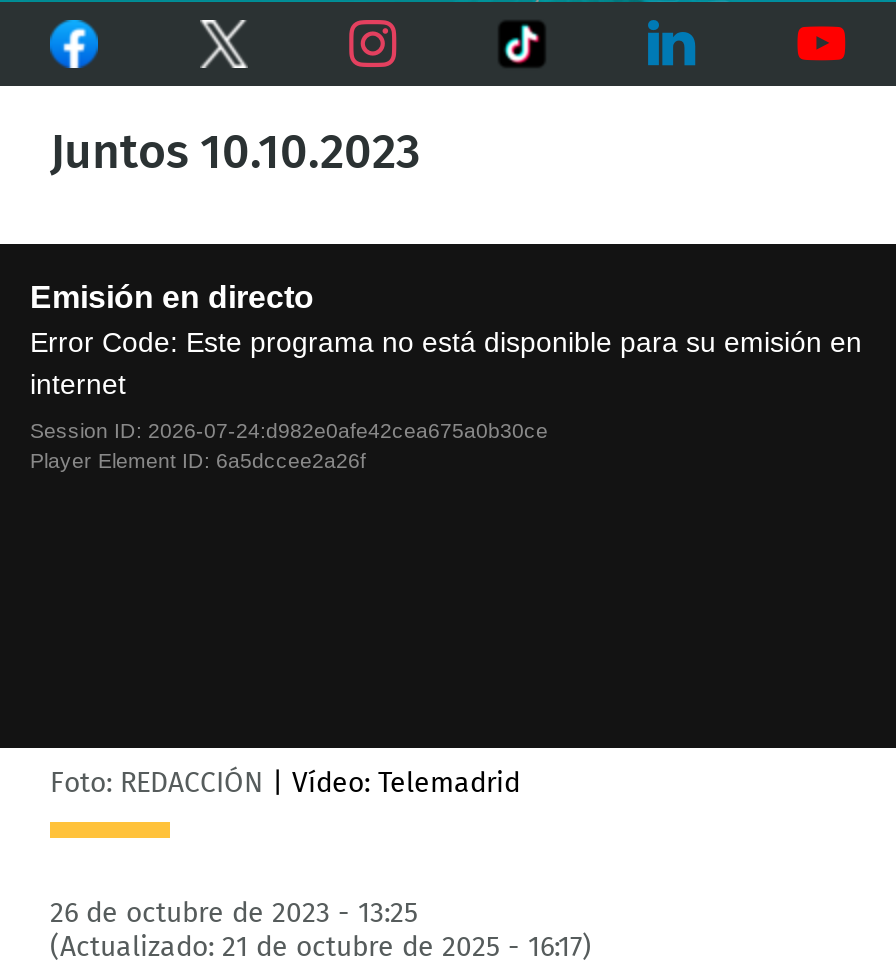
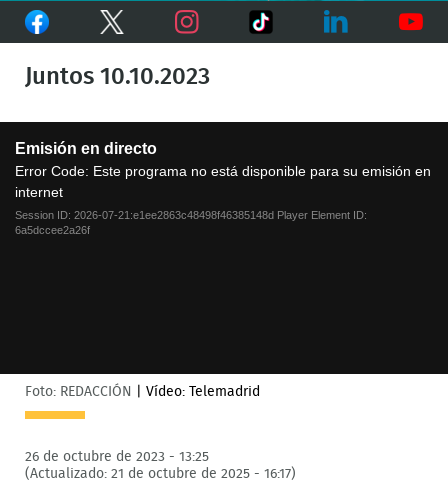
- Session ID: 2026-07-24:d982e0afe42cea675a0b30ce
- Player Element ID: 6a5dccee2a26f
+ Session ID: 2026-07-21:e1ee2863c48498f46385148d Player Element ID:
+ 6a5dccee2a26f
